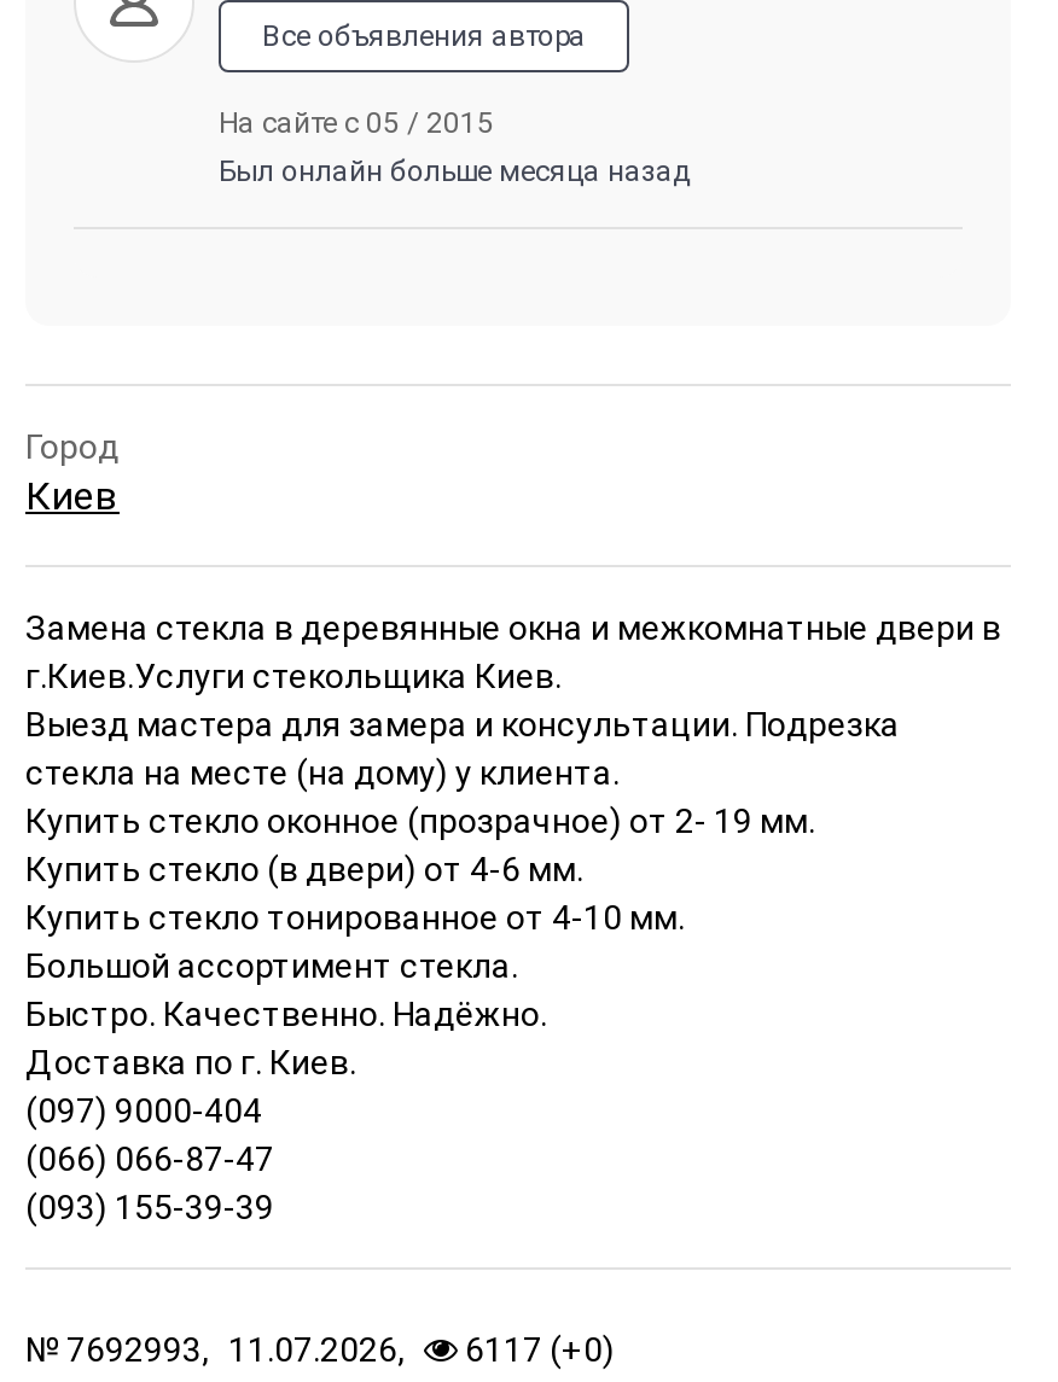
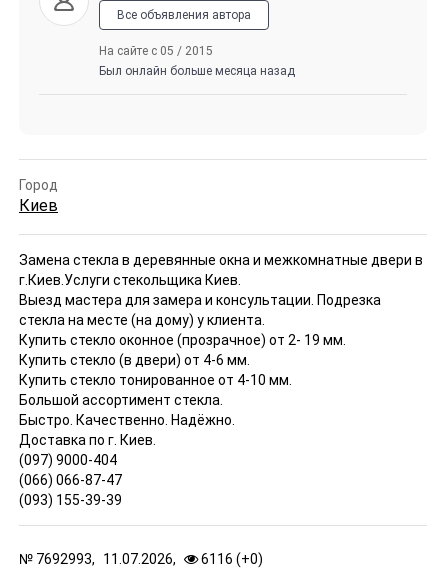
- № 7692993, 11.07.2026, 6117 (+0)
+ № 7692993, 11.07.2026, 6116 (+0)
